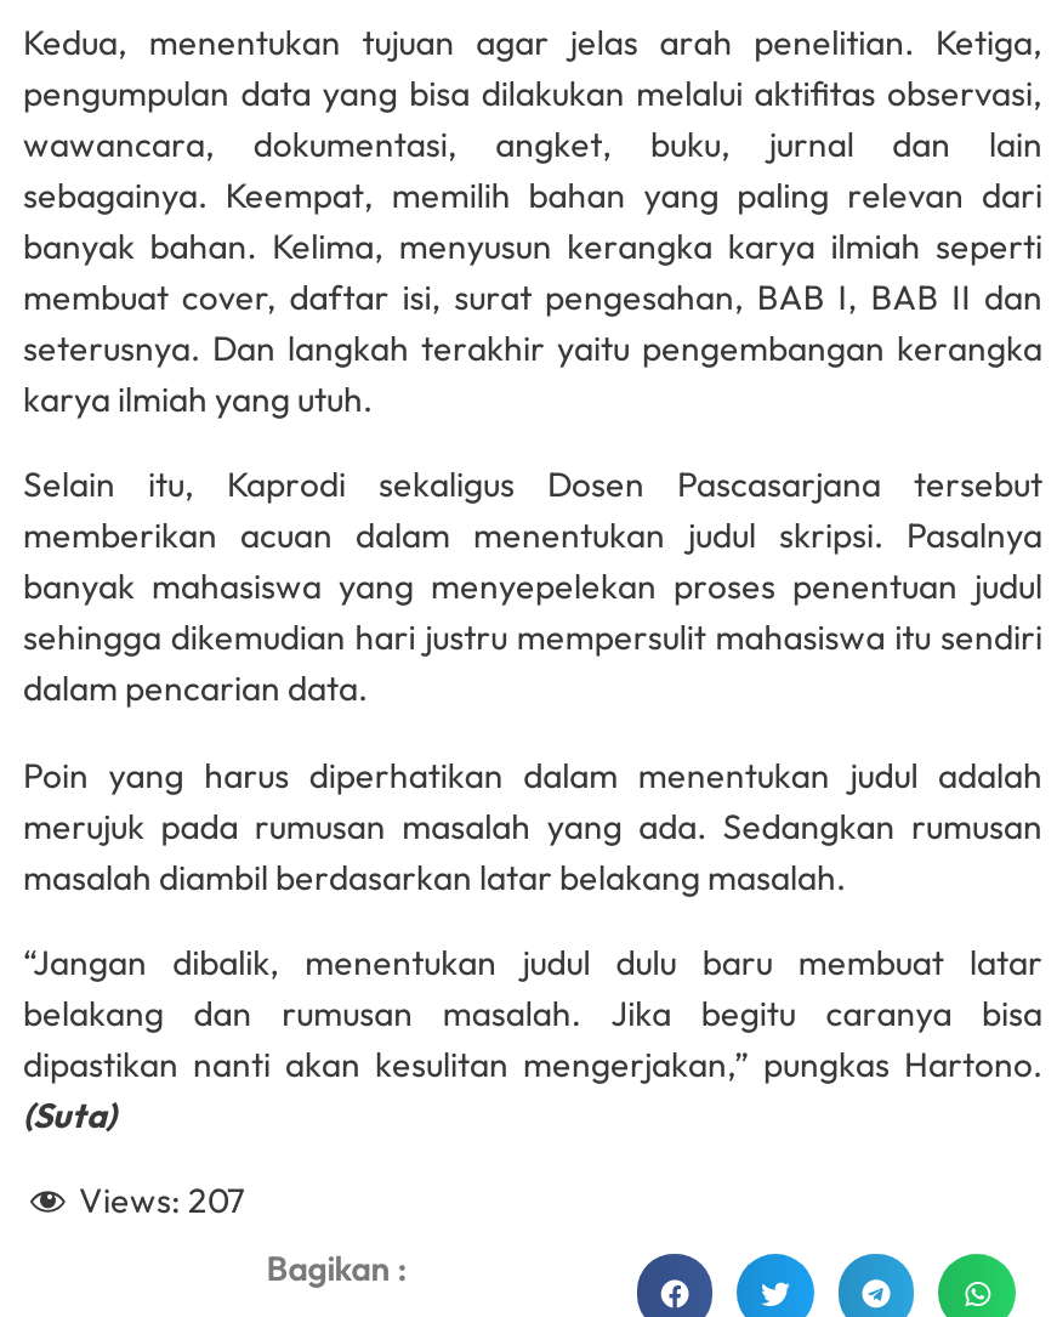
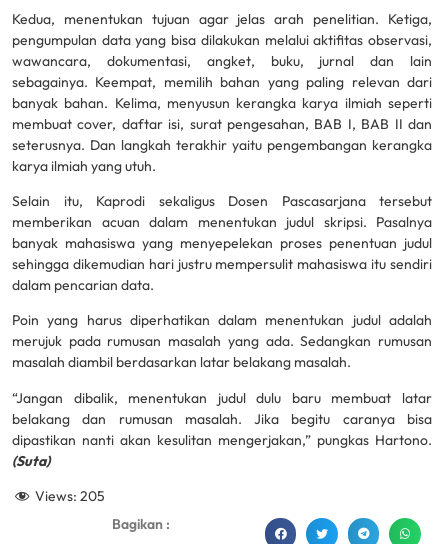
- Views: 207
+ Views: 205
